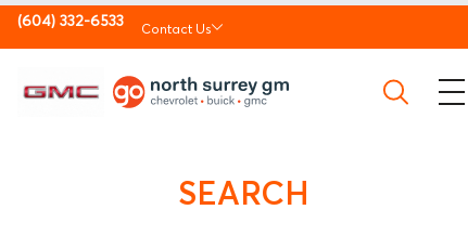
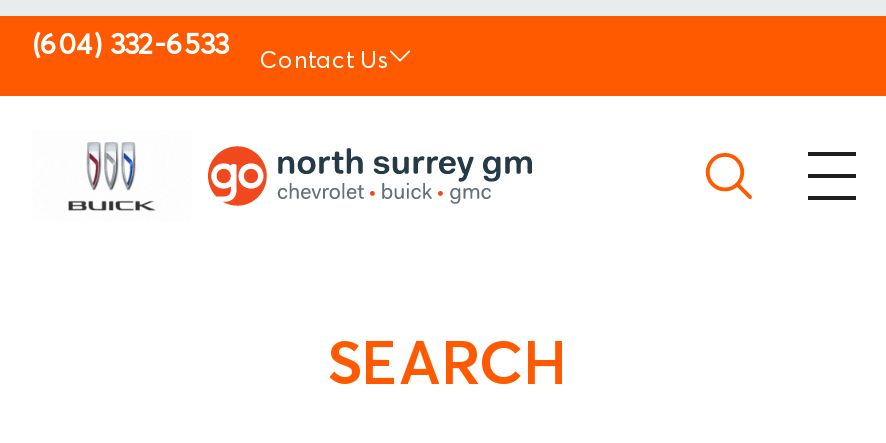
- [image]
+ [image]
